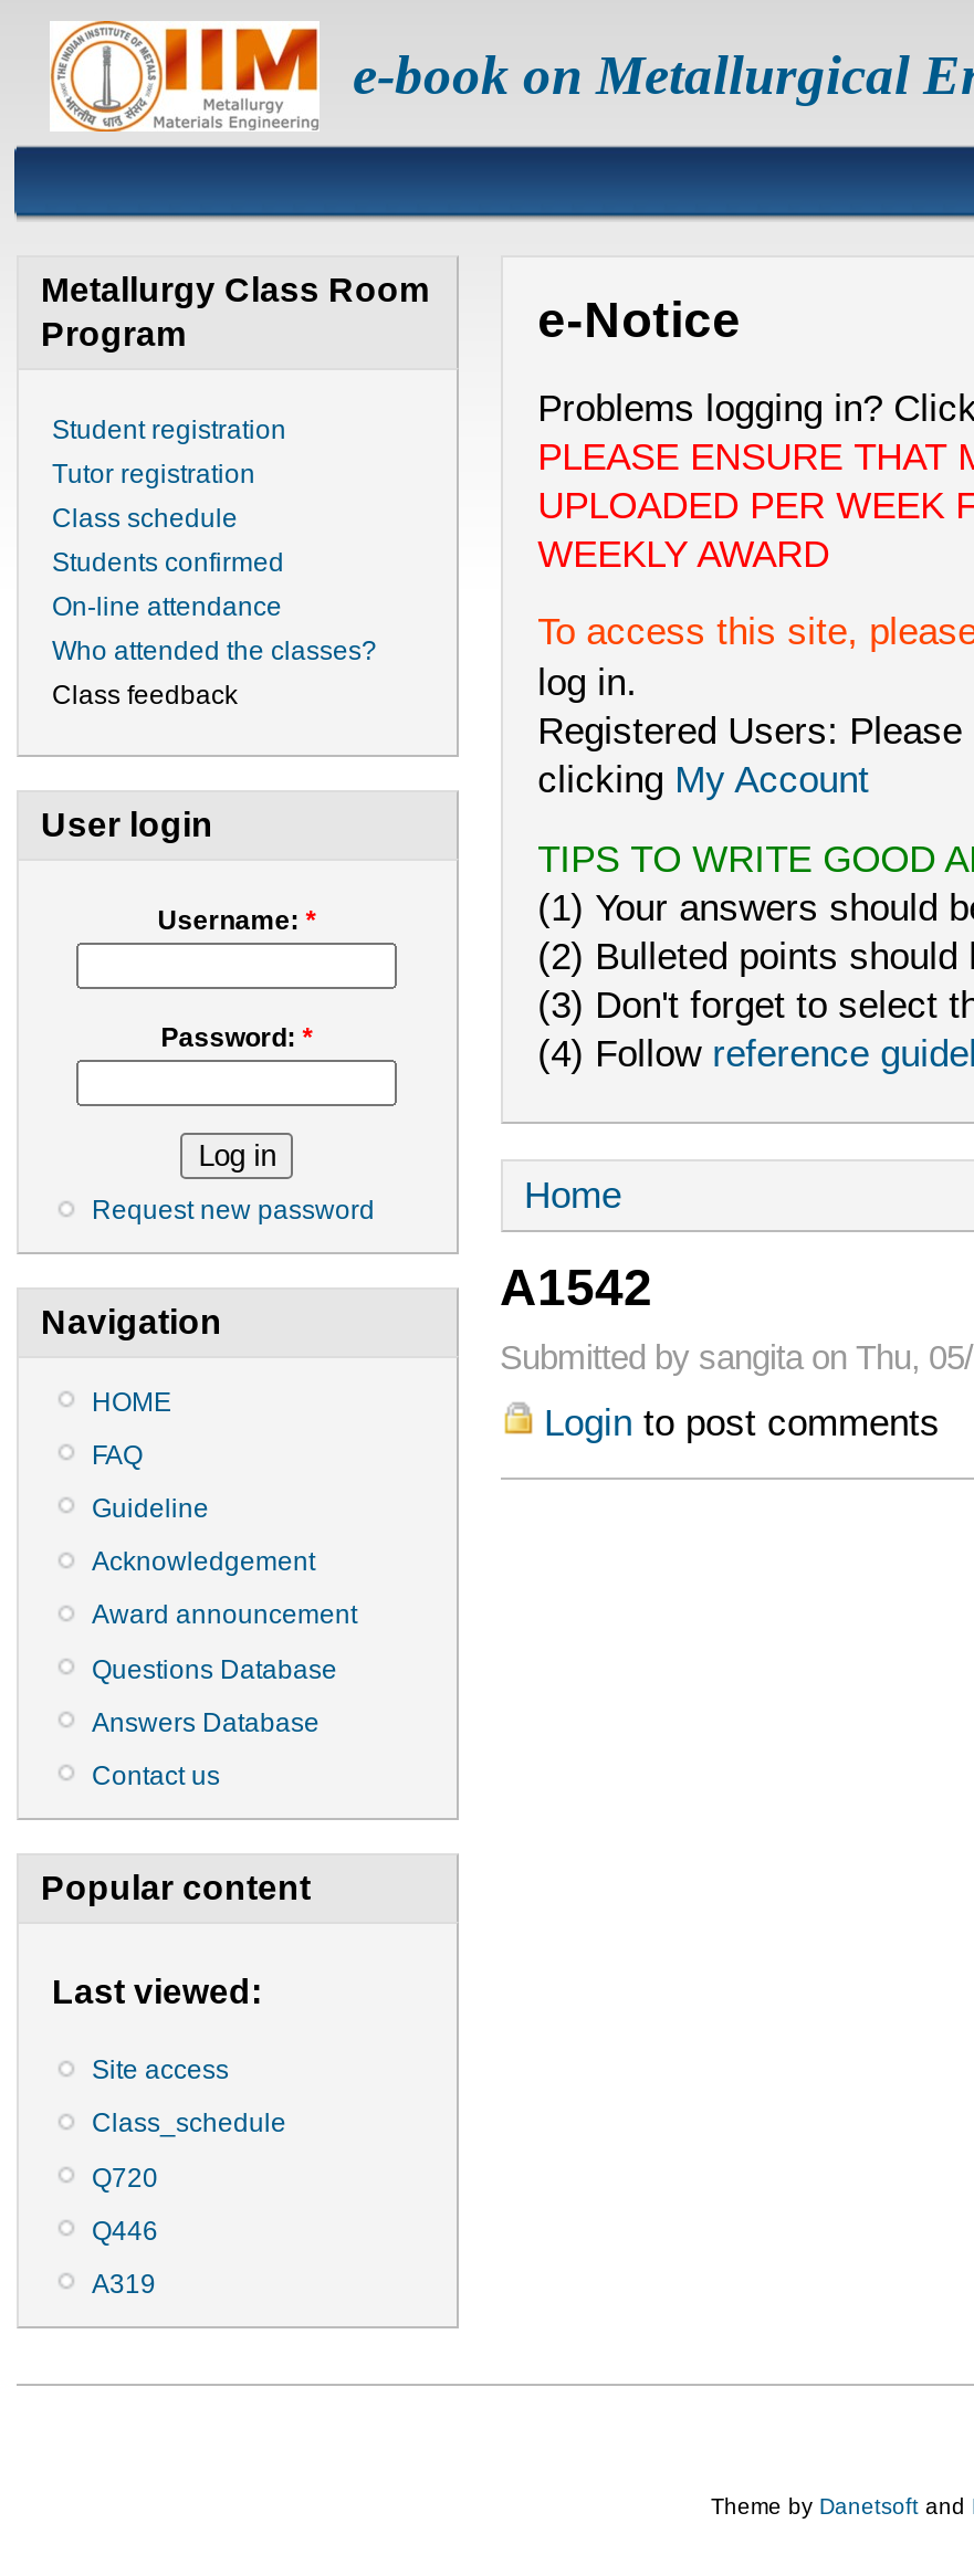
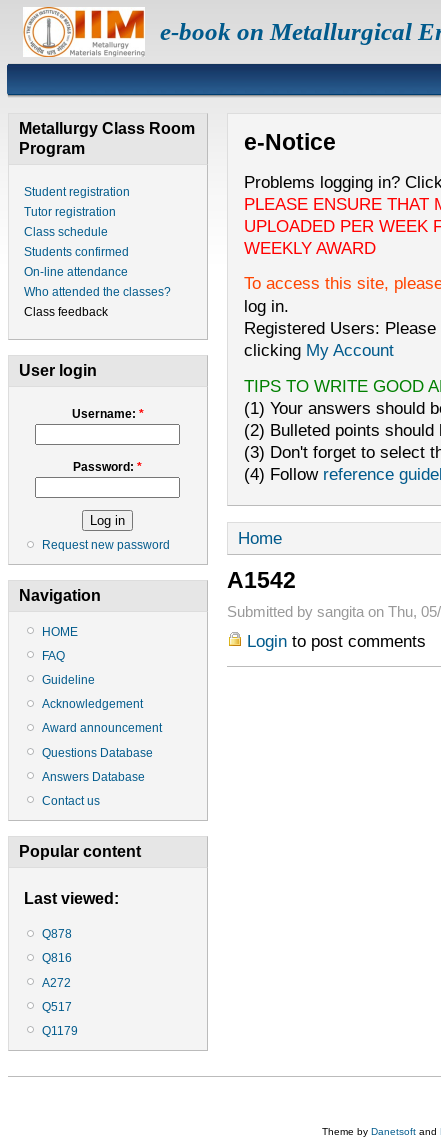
- Site access
+ Q878

- Class_schedule
+ Q816

- Q720
+ A272

- Q446
+ Q517

- A319
+ Q1179
